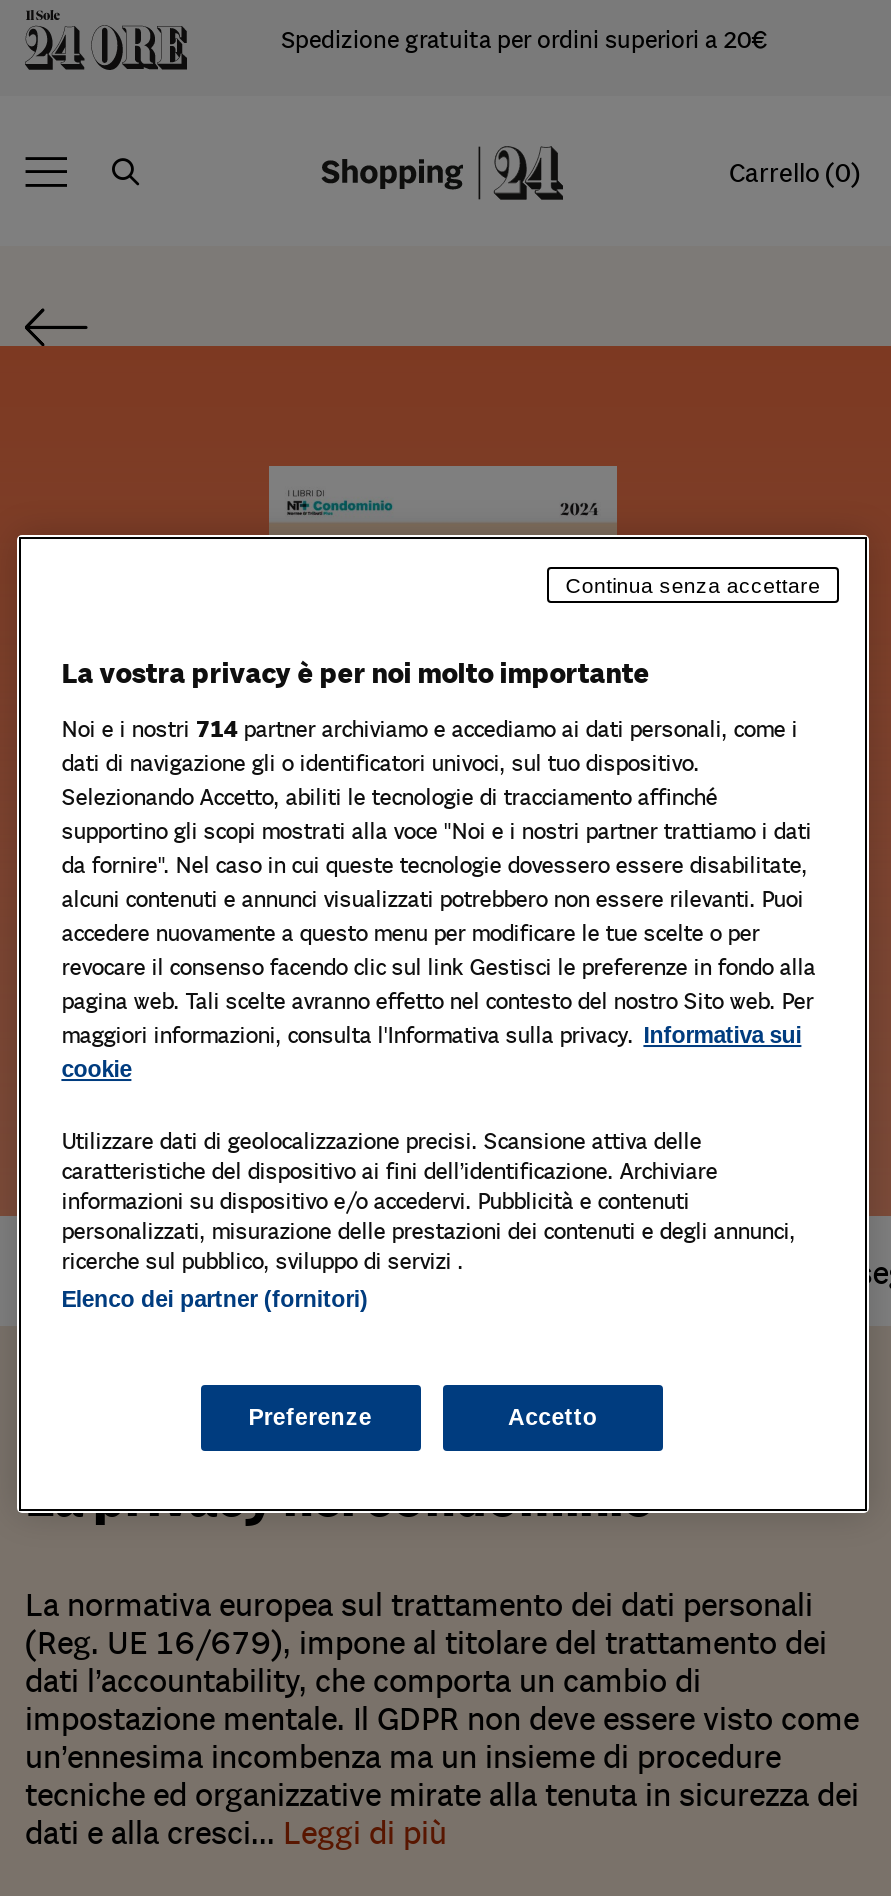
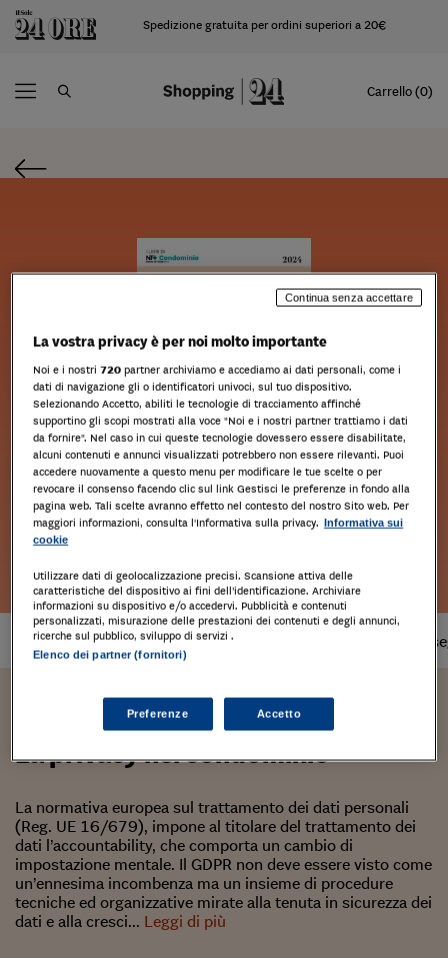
- Noi e i nostri 714 partner archiviamo e accediamo ai dati personali, come i
+ Noi e i nostri 720 partner archiviamo e accediamo ai dati personali, come i
